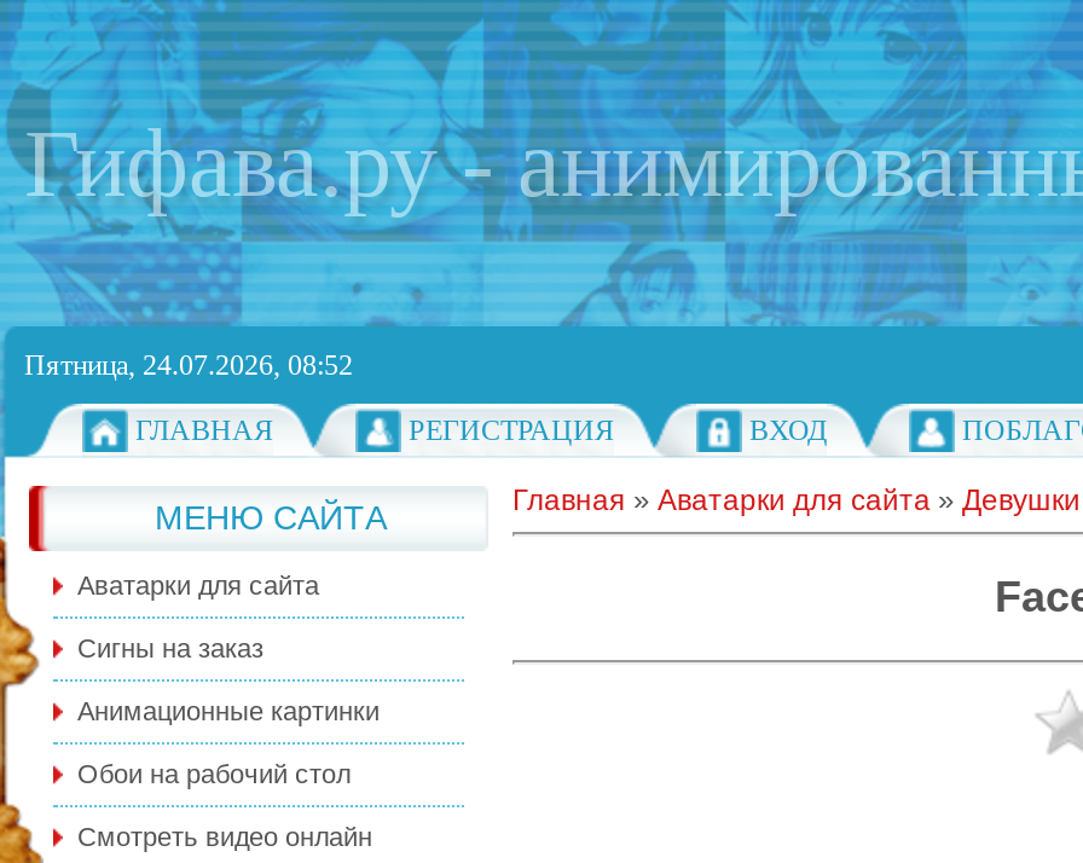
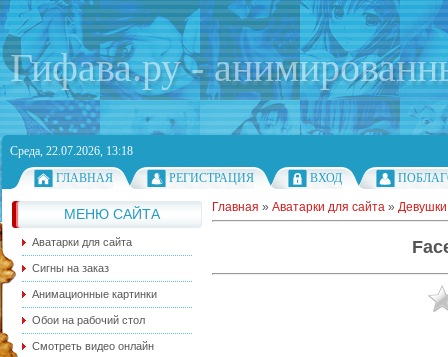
- Пятница, 24.07.2026, 08:52
+ Среда, 22.07.2026, 13:18
